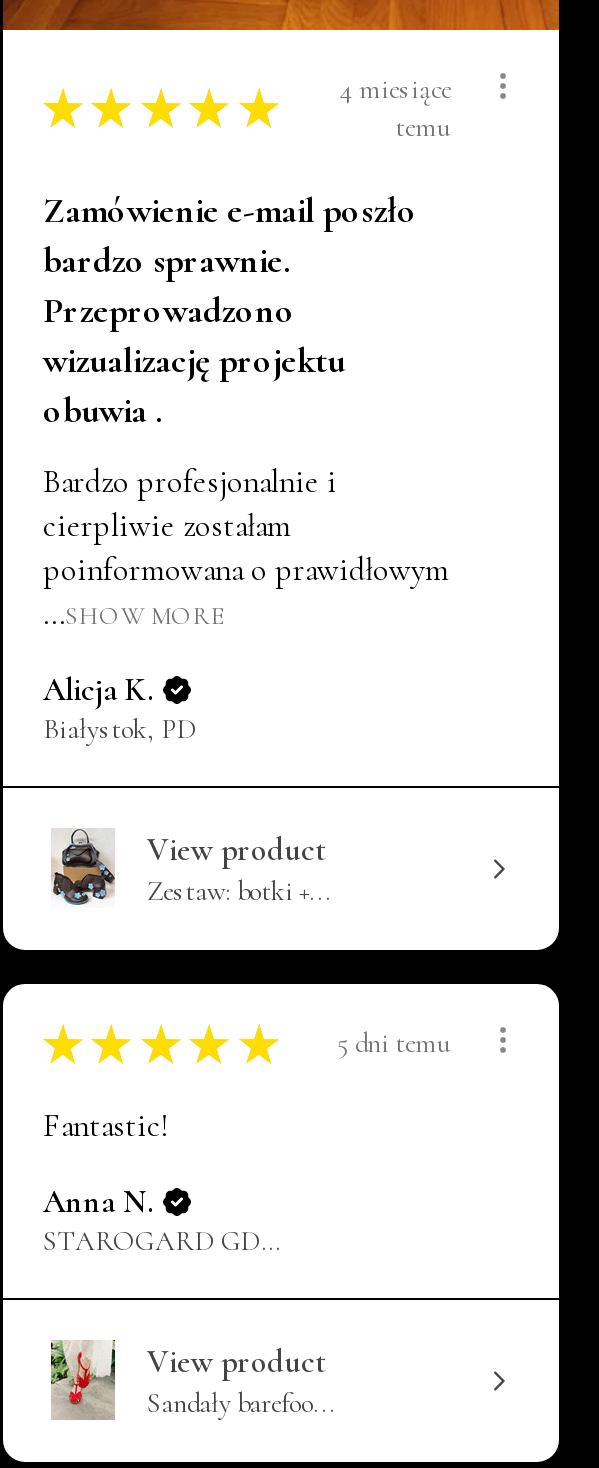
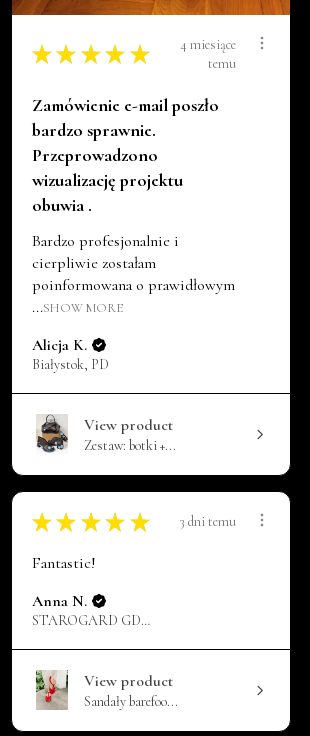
- 5 dni temu
+ 3 dni temu
